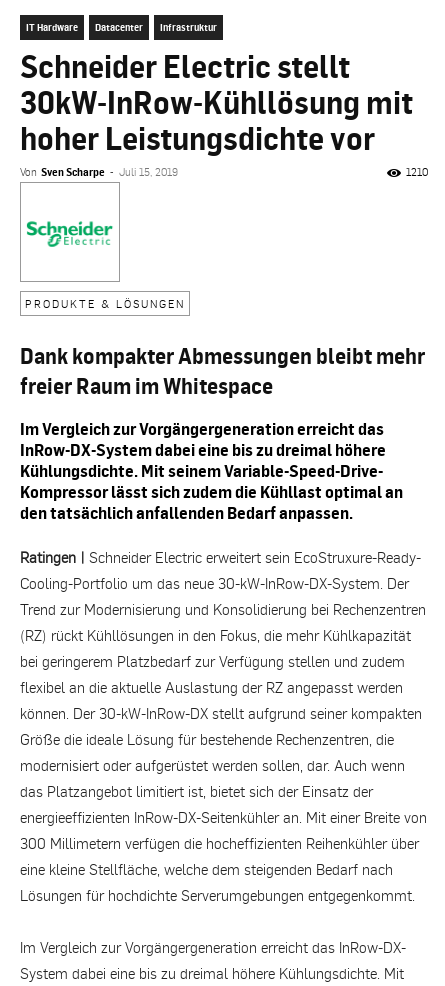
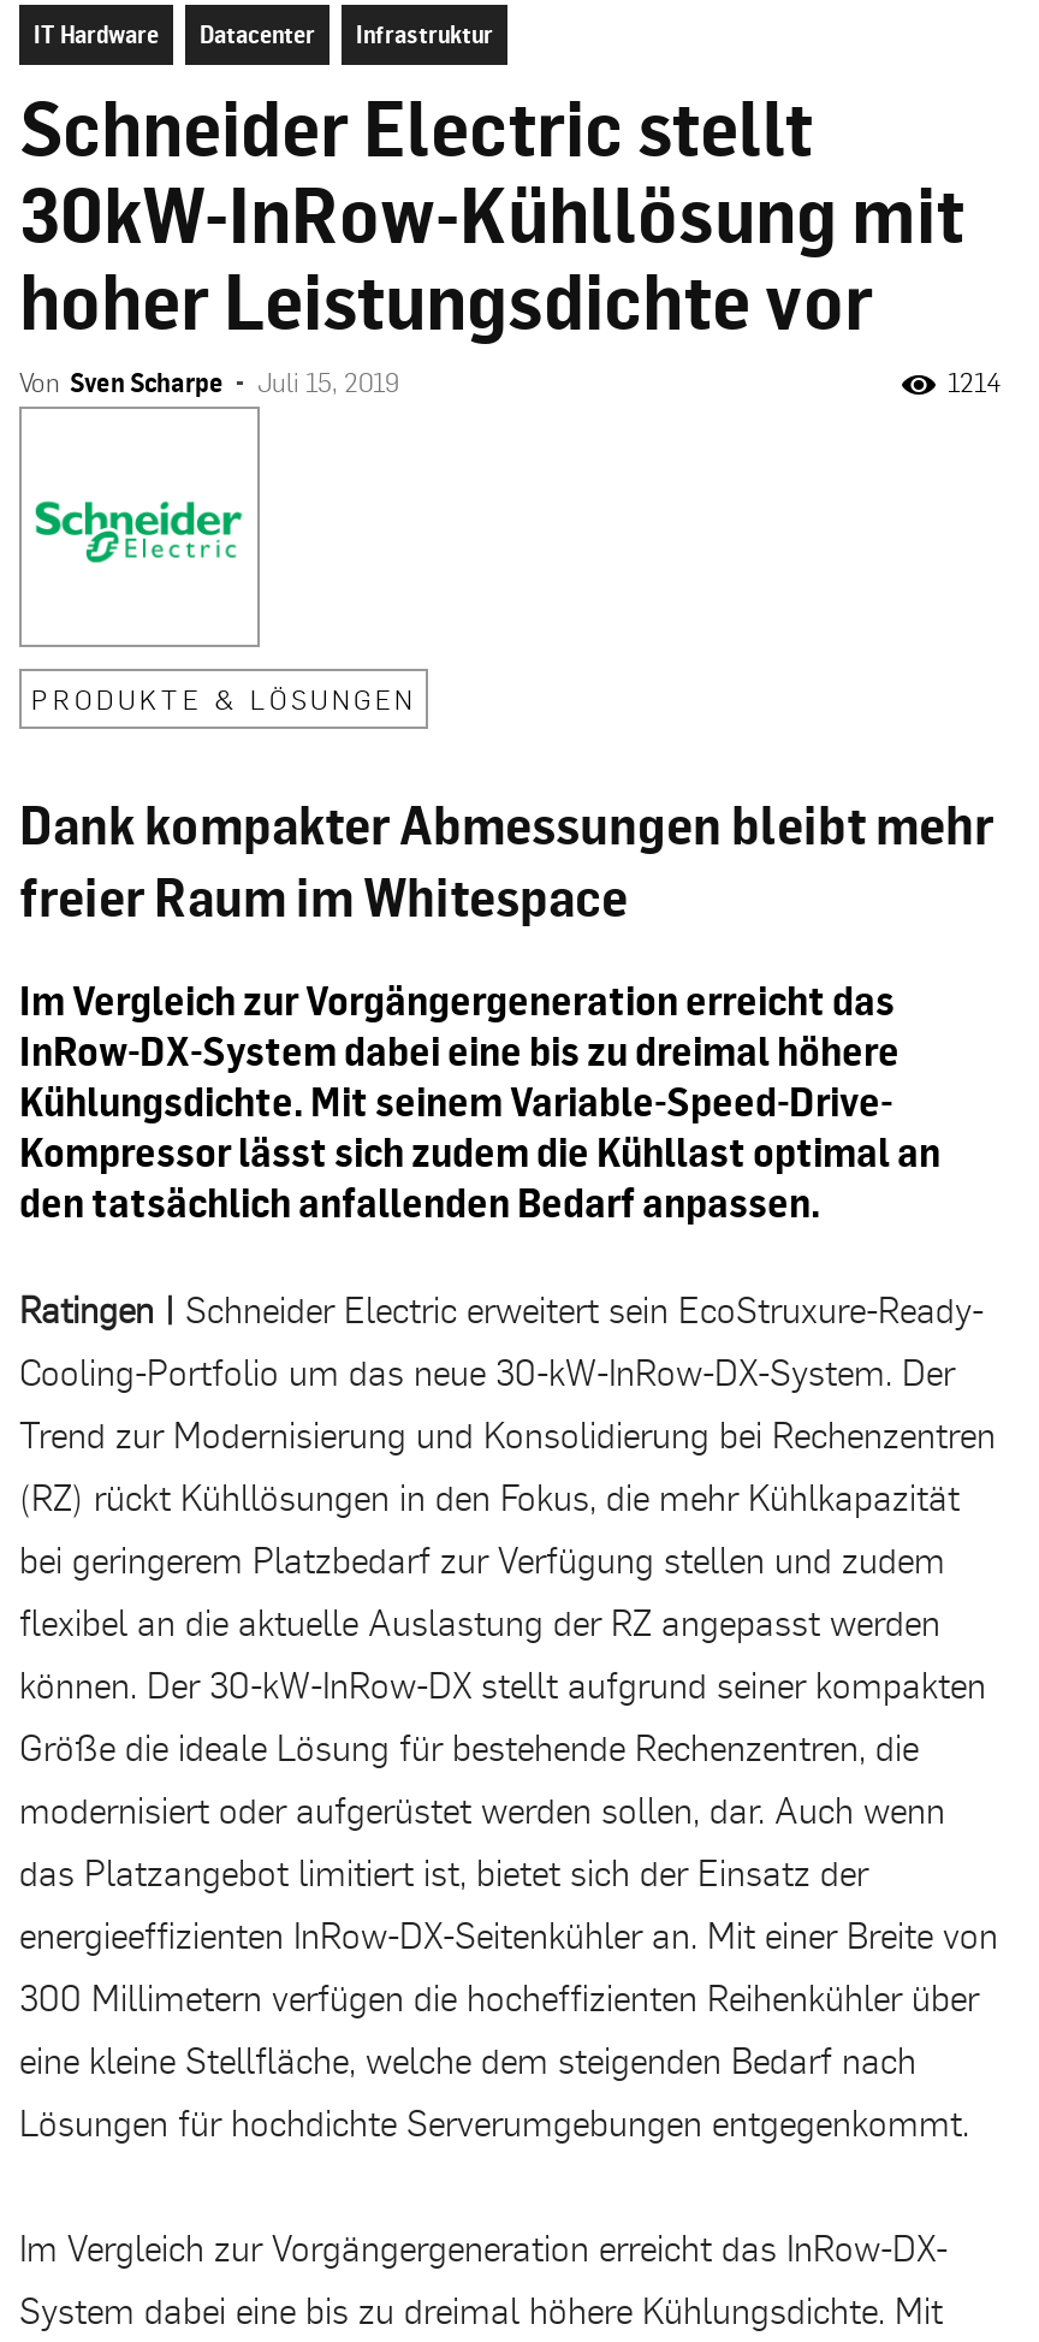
- 1210
+ 1214
